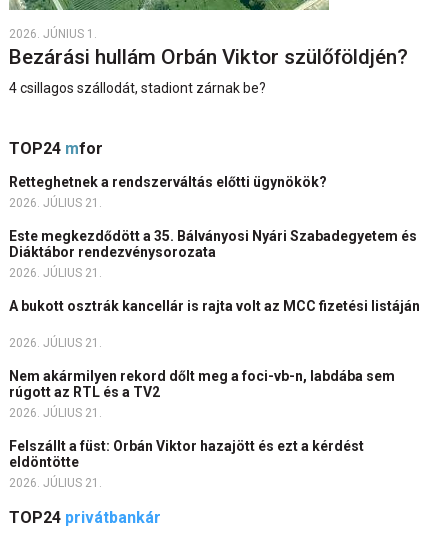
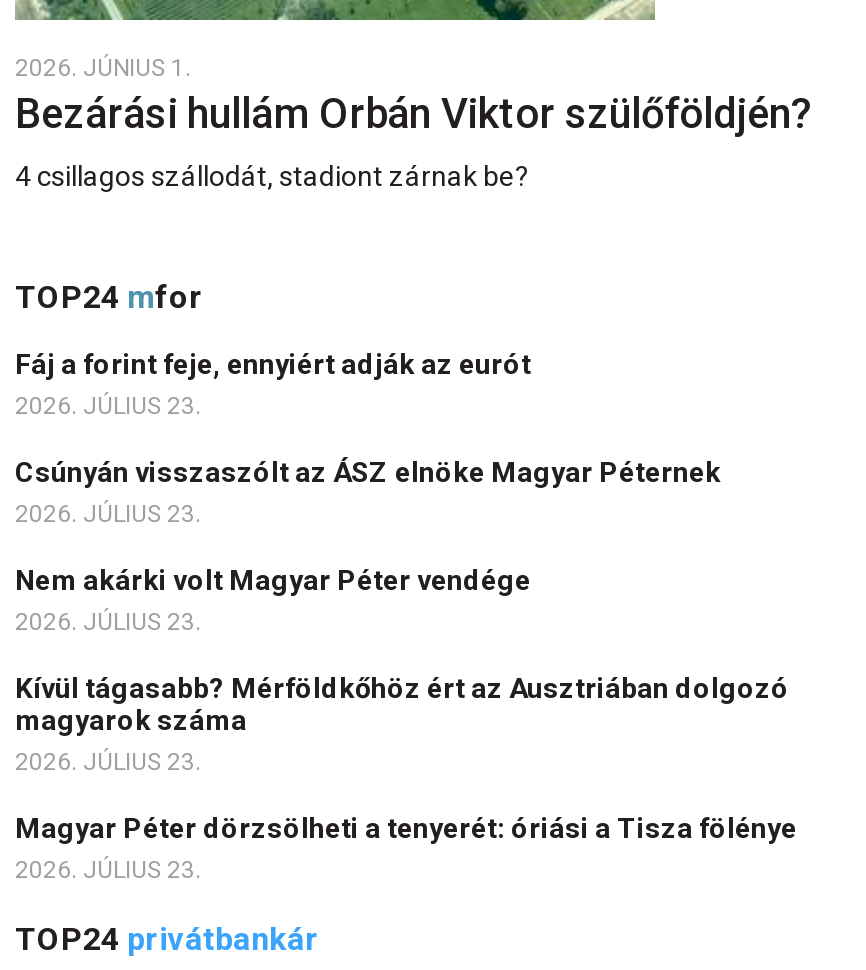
- Retteghetnek a rendszerváltás előtti ügynökök?
- 2026. JÚLIUS 21.
- Este megkezdődött a 35. Bálványosi Nyári Szabadegyetem és
- Diáktábor rendezvénysorozata
- 2026. JÚLIUS 21.
- A bukott osztrák kancellár is rajta volt az MCC fizetési listáján
- 2026. JÚLIUS 21.
- Nem akármilyen rekord dőlt meg a foci-vb-n, labdába sem
- rúgott az RTL és a TV2
- 2026. JÚLIUS 21.
- Felszállt a füst: Orbán Viktor hazajött és ezt a kérdést
- eldöntötte
- 2026. JÚLIUS 21.
+ Fáj a forint feje, ennyiért adják az eurót
+ 2026. JÚLIUS 23.
+ Csúnyán visszaszólt az ÁSZ elnöke Magyar Péternek
+ 2026. JÚLIUS 23.
+ Nem akárki volt Magyar Péter vendége
+ 2026. JÚLIUS 23.
+ Kívül tágasabb? Mérföldkőhöz ért az Ausztriában dolgozó
+ magyarok száma
+ 2026. JÚLIUS 23.
+ Magyar Péter dörzsölheti a tenyerét: óriási a Tisza fölénye
+ 2026. JÚLIUS 23.
